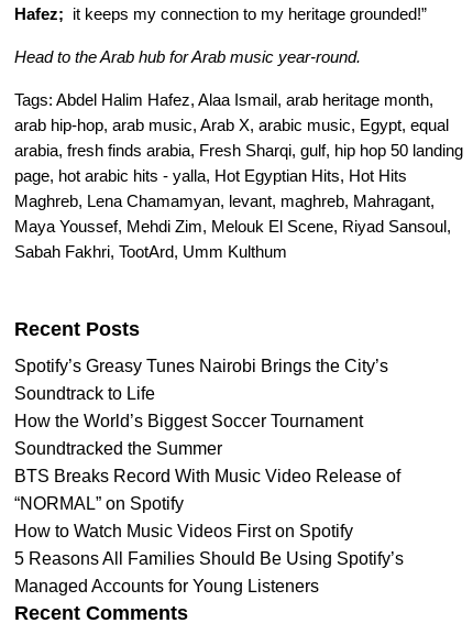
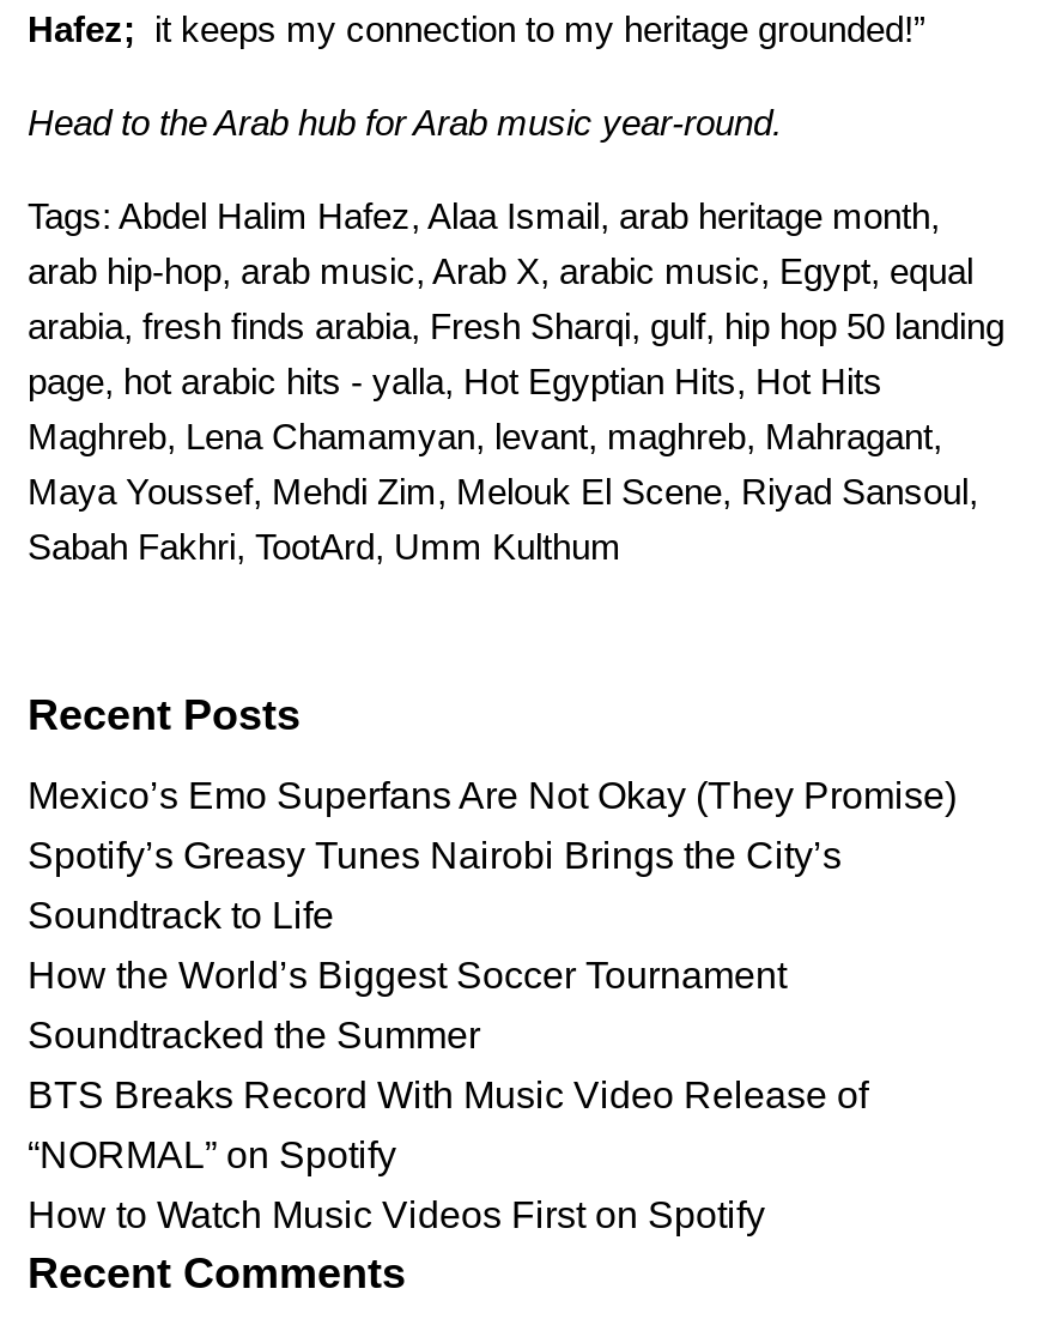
+ Mexico’s Emo Superfans Are Not Okay (They Promise)

moved down: Spotify’s Greasy Tunes Nairobi Brings the City’s | Soundtrack to Life | How the World’s Biggest Soccer Tournament | Soundtracked the Summer | BTS Breaks Record With Music Video Release of | “NORMAL” on Spotify | How to Watch Music Videos First on Spotify

- 5 Reasons All Families Should Be Using Spotify’s
- Managed Accounts for Young Listeners
